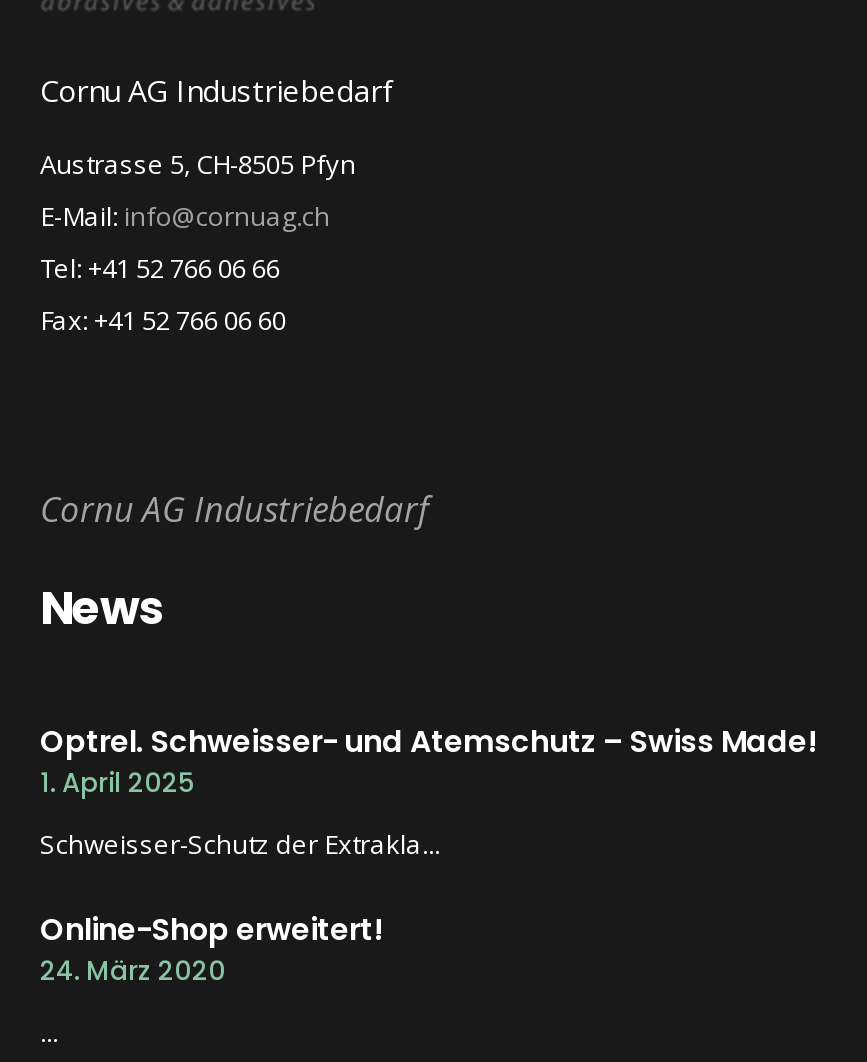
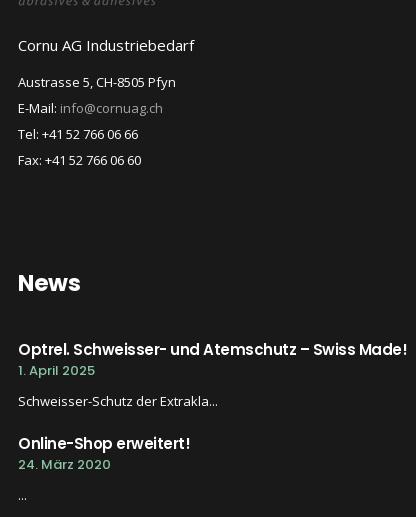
- Cornu AG Industriebedarf
